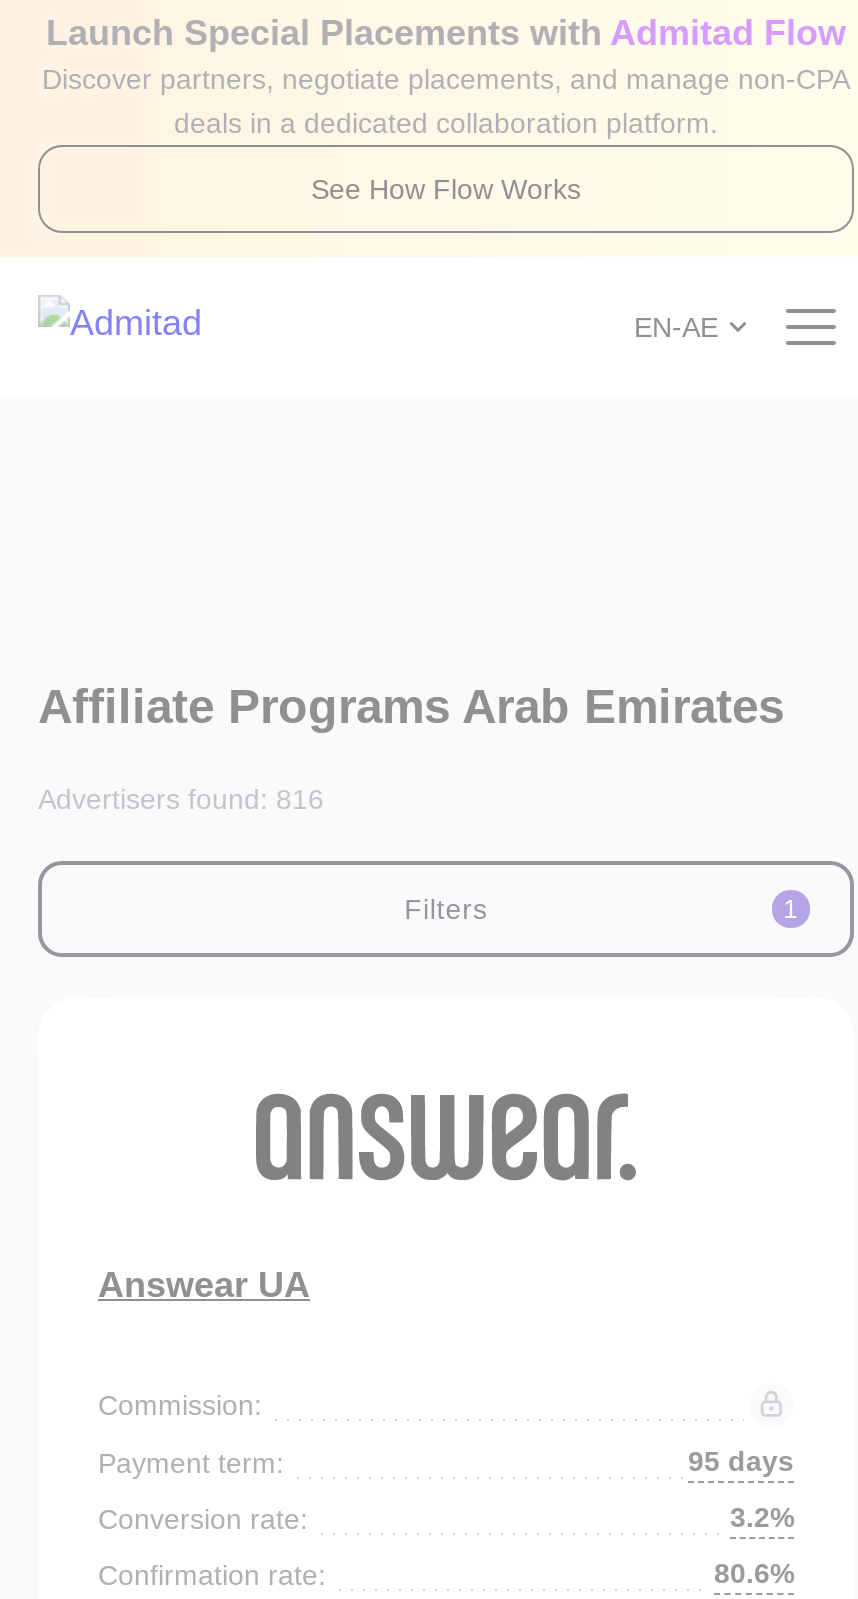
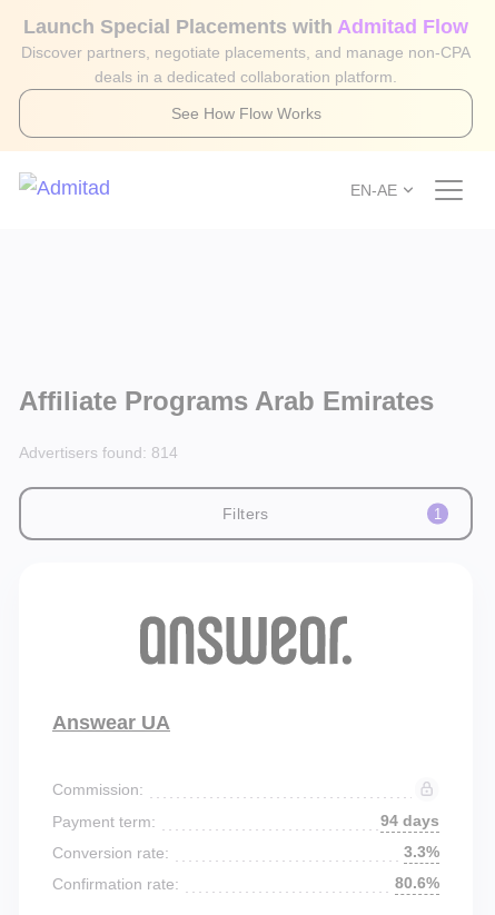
- Advertisers found: 816
+ Advertisers found: 814

- 95 days
+ 94 days

- 3.2%
+ 3.3%
